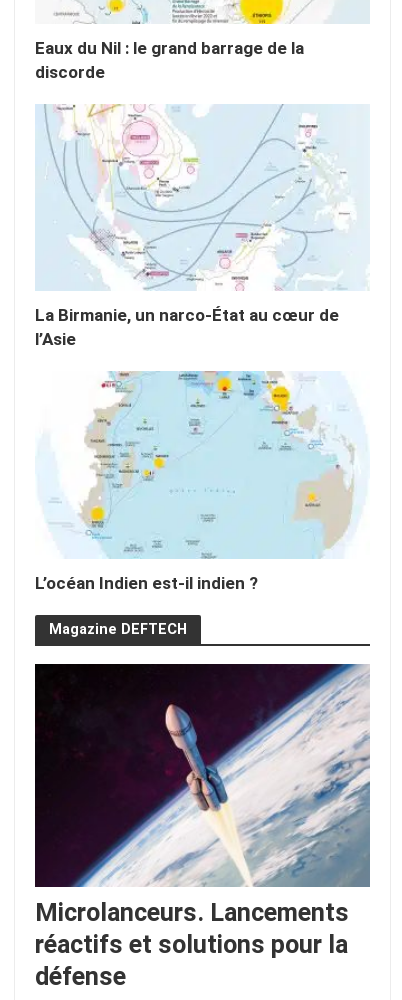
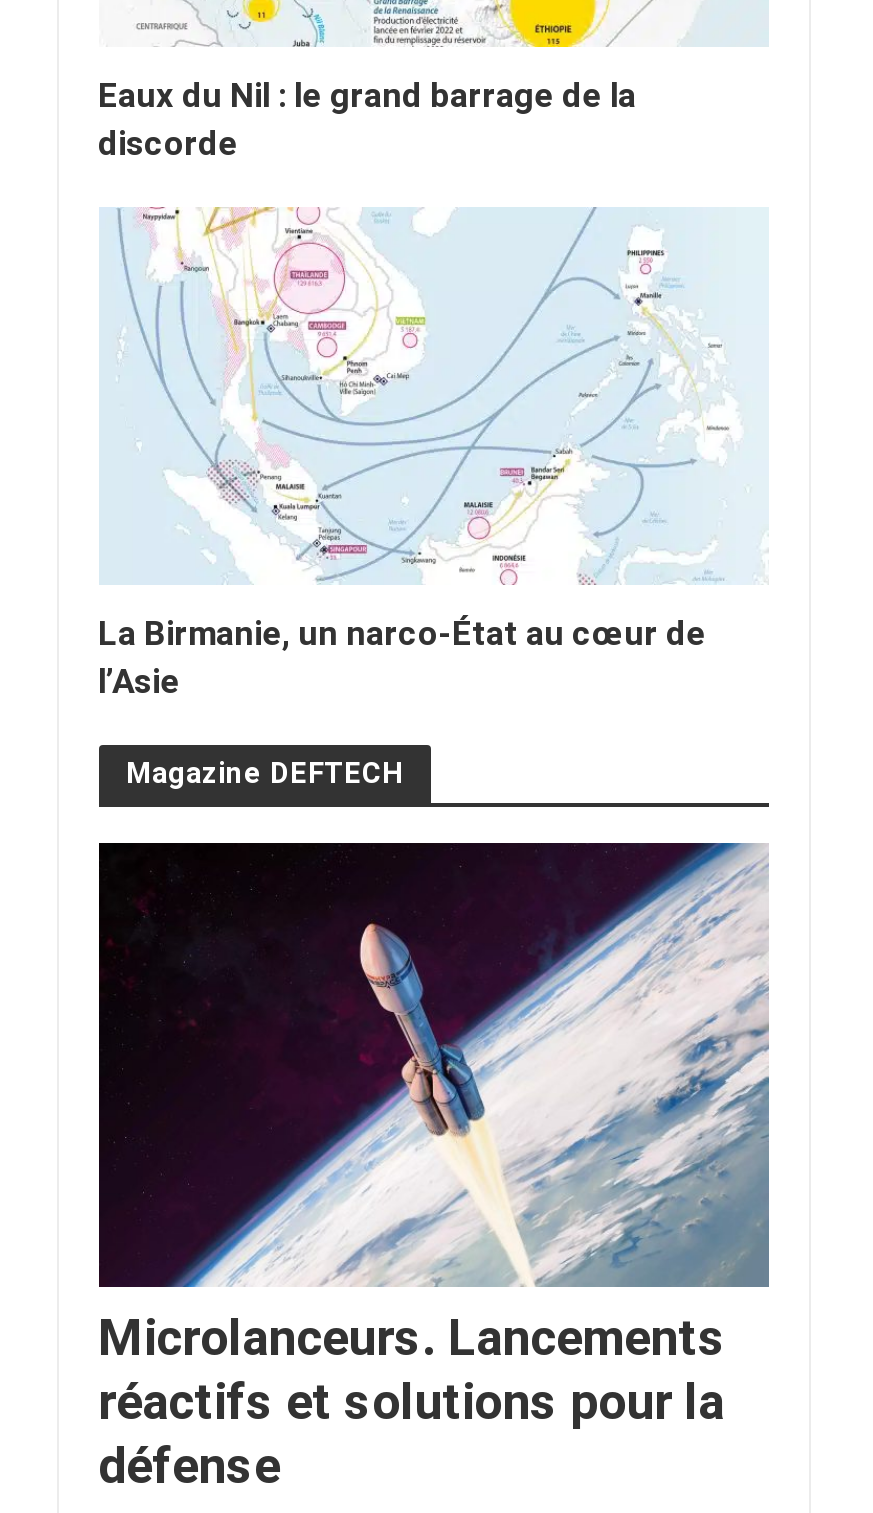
- [image]
- L’océan Indien est-il indien ?
